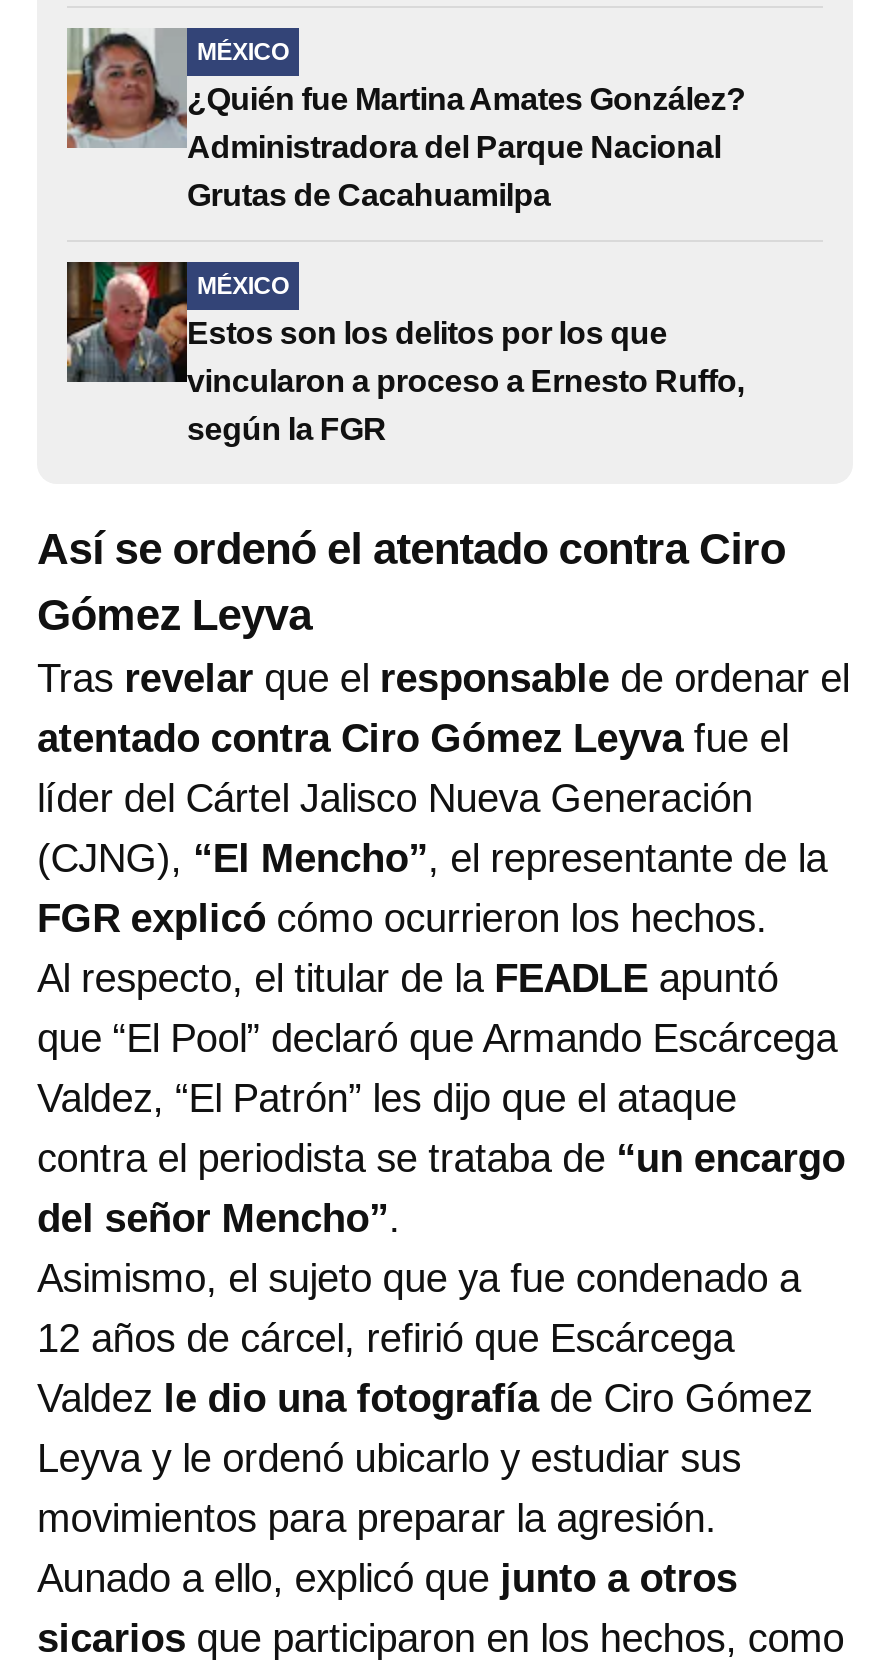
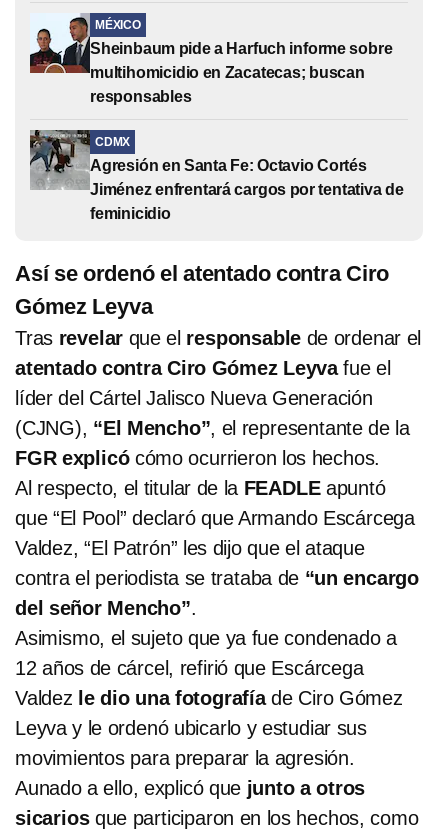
- [image]
- ¿Quién fue Martina Amates González?
- Administradora del Parque Nacional
- Grutas de Cacahuamilpa
+ [image]
+ Sheinbaum pide a Harfuch informe sobre
+ multihomicidio en Zacatecas; buscan
+ responsables

- [image]
- Estos son los delitos por los que
- vincularon a proceso a Ernesto Ruffo,
- según la FGR
+ [image]
+ Agresión en Santa Fe: Octavio Cortés
+ Jiménez enfrentará cargos por tentativa de
+ feminicidio

- MÉXICO
+ CDMX
